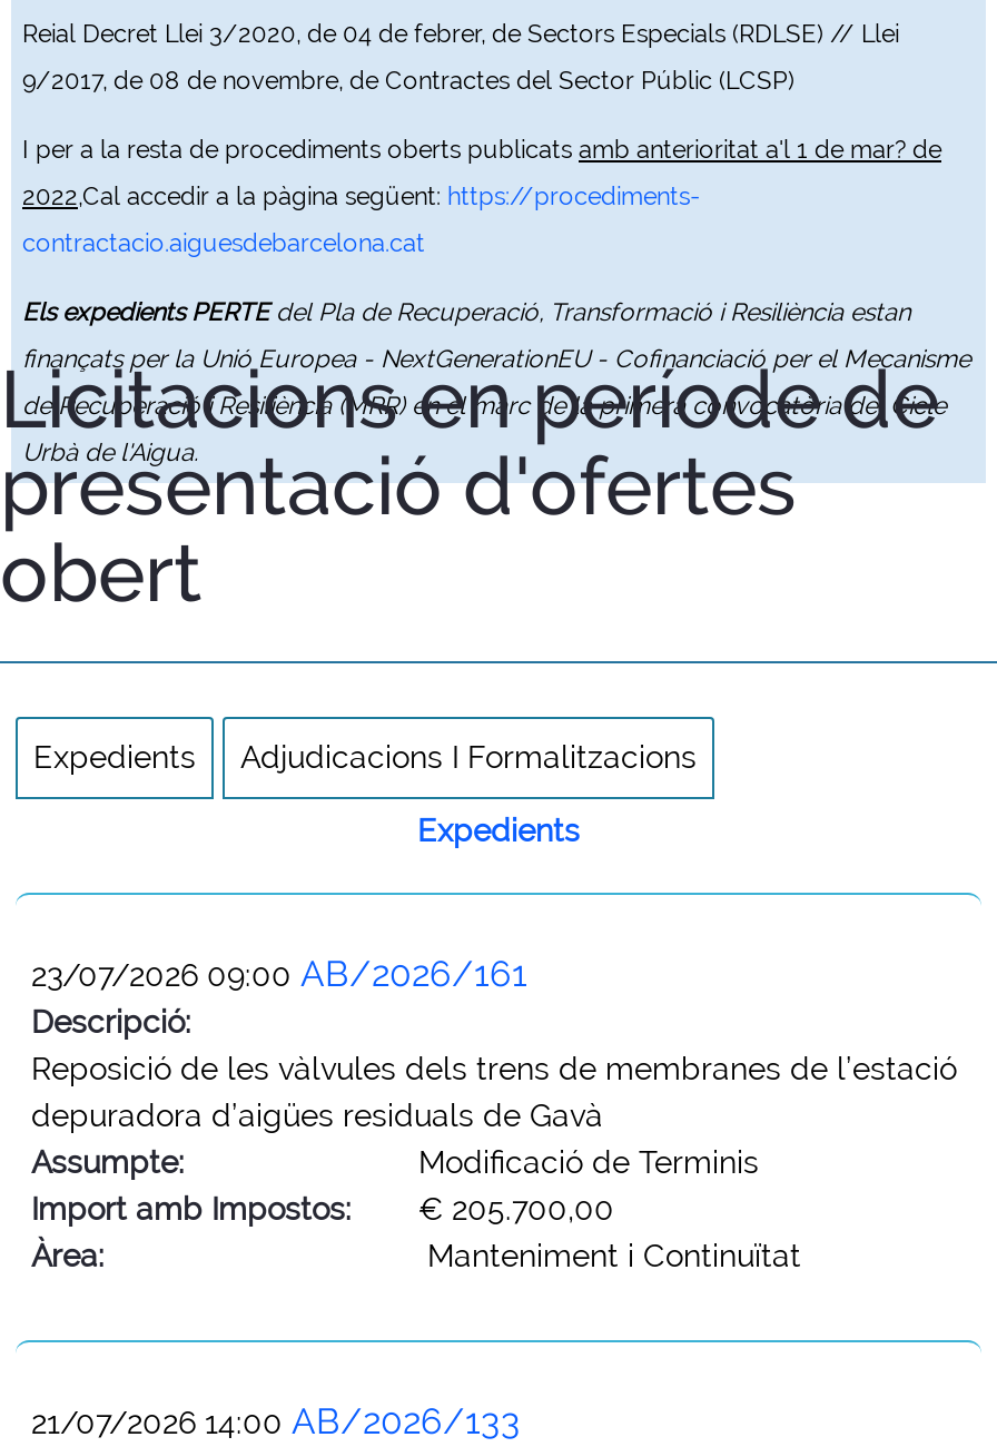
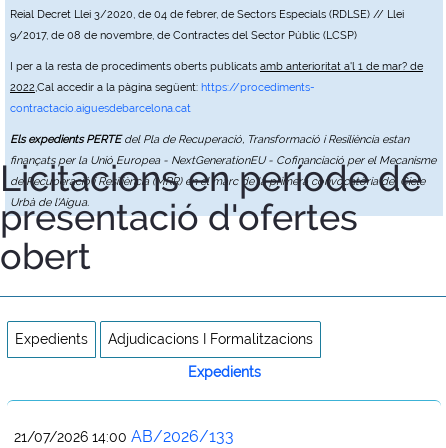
- 23/07/2026 09:00 AB/2026/161
- Descripció:
- Reposició de les vàlvules dels trens de membranes de l’estació
- depuradora d’aigües residuals de Gavà
- Assumpte:
- Modificació de Terminis
- Import amb Impostos:
- € 205.700,00
- Àrea:
- Manteniment i Continuïtat
